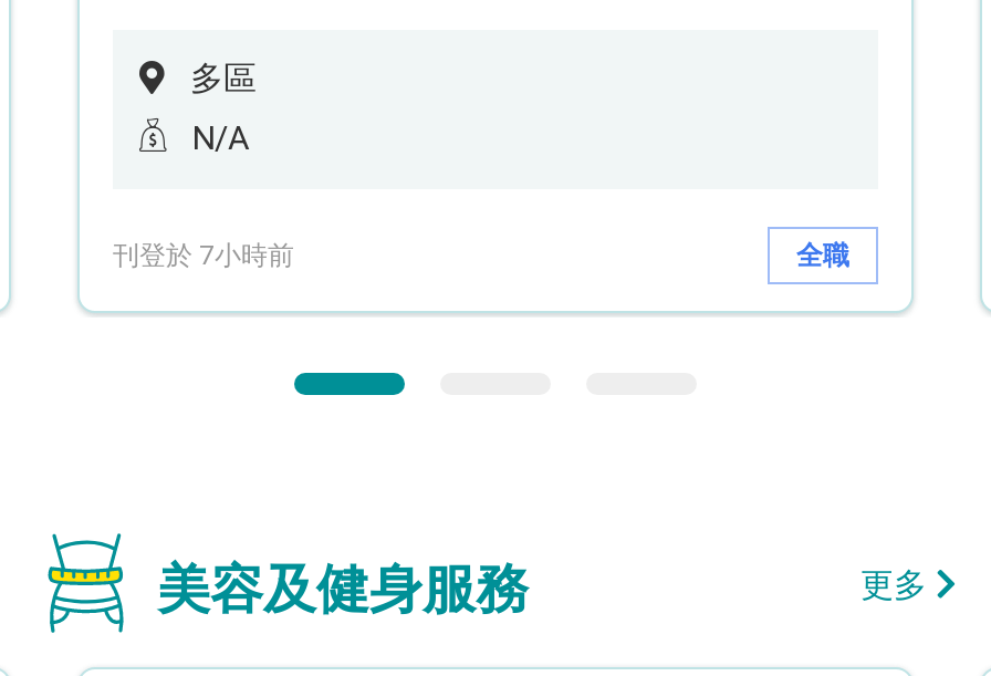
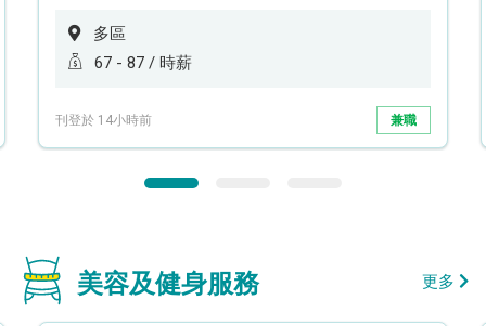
- N/A
+ 67 - 87 / 時薪

- 刊登於 7小時前
- 全職
+ 刊登於 14小時前
+ 兼職
